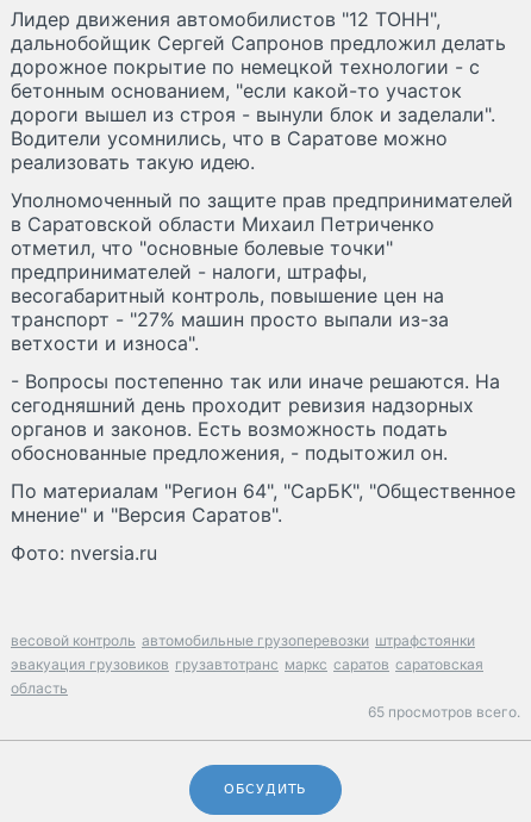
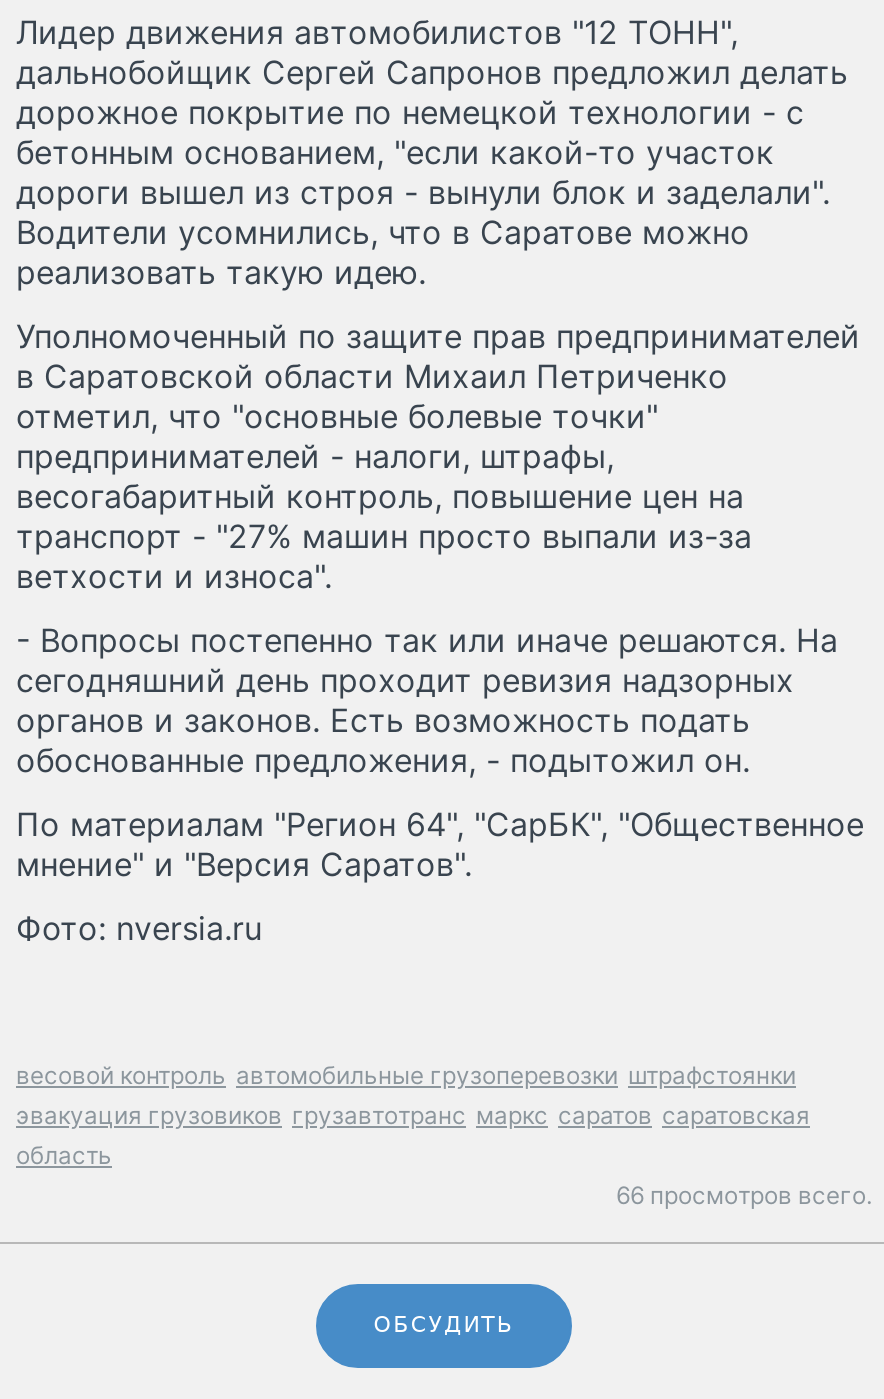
- 65 просмотров всего.
+ 66 просмотров всего.
